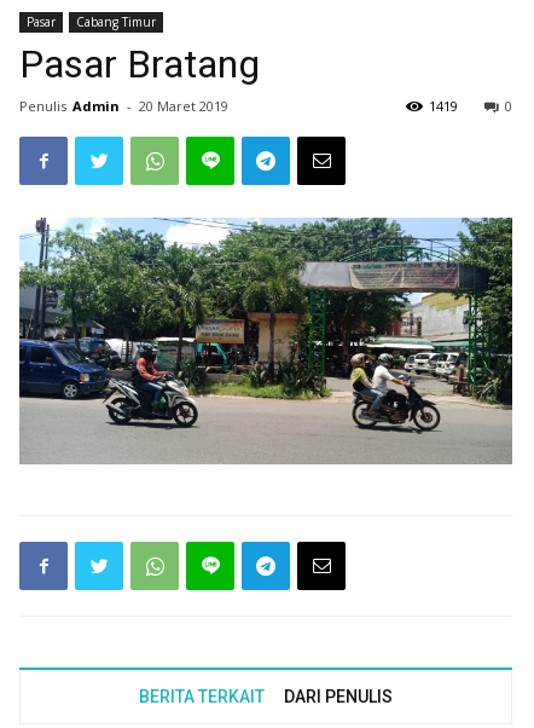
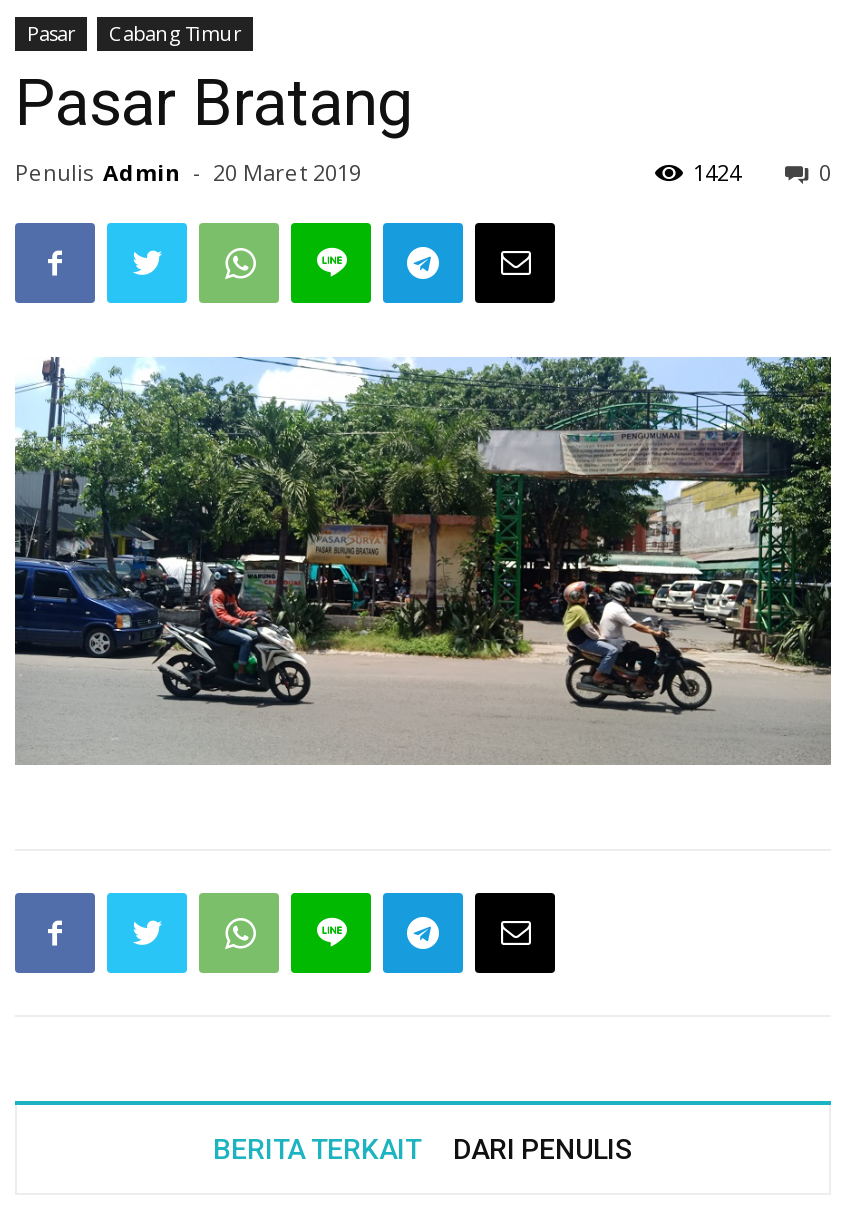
- 1419
+ 1424
